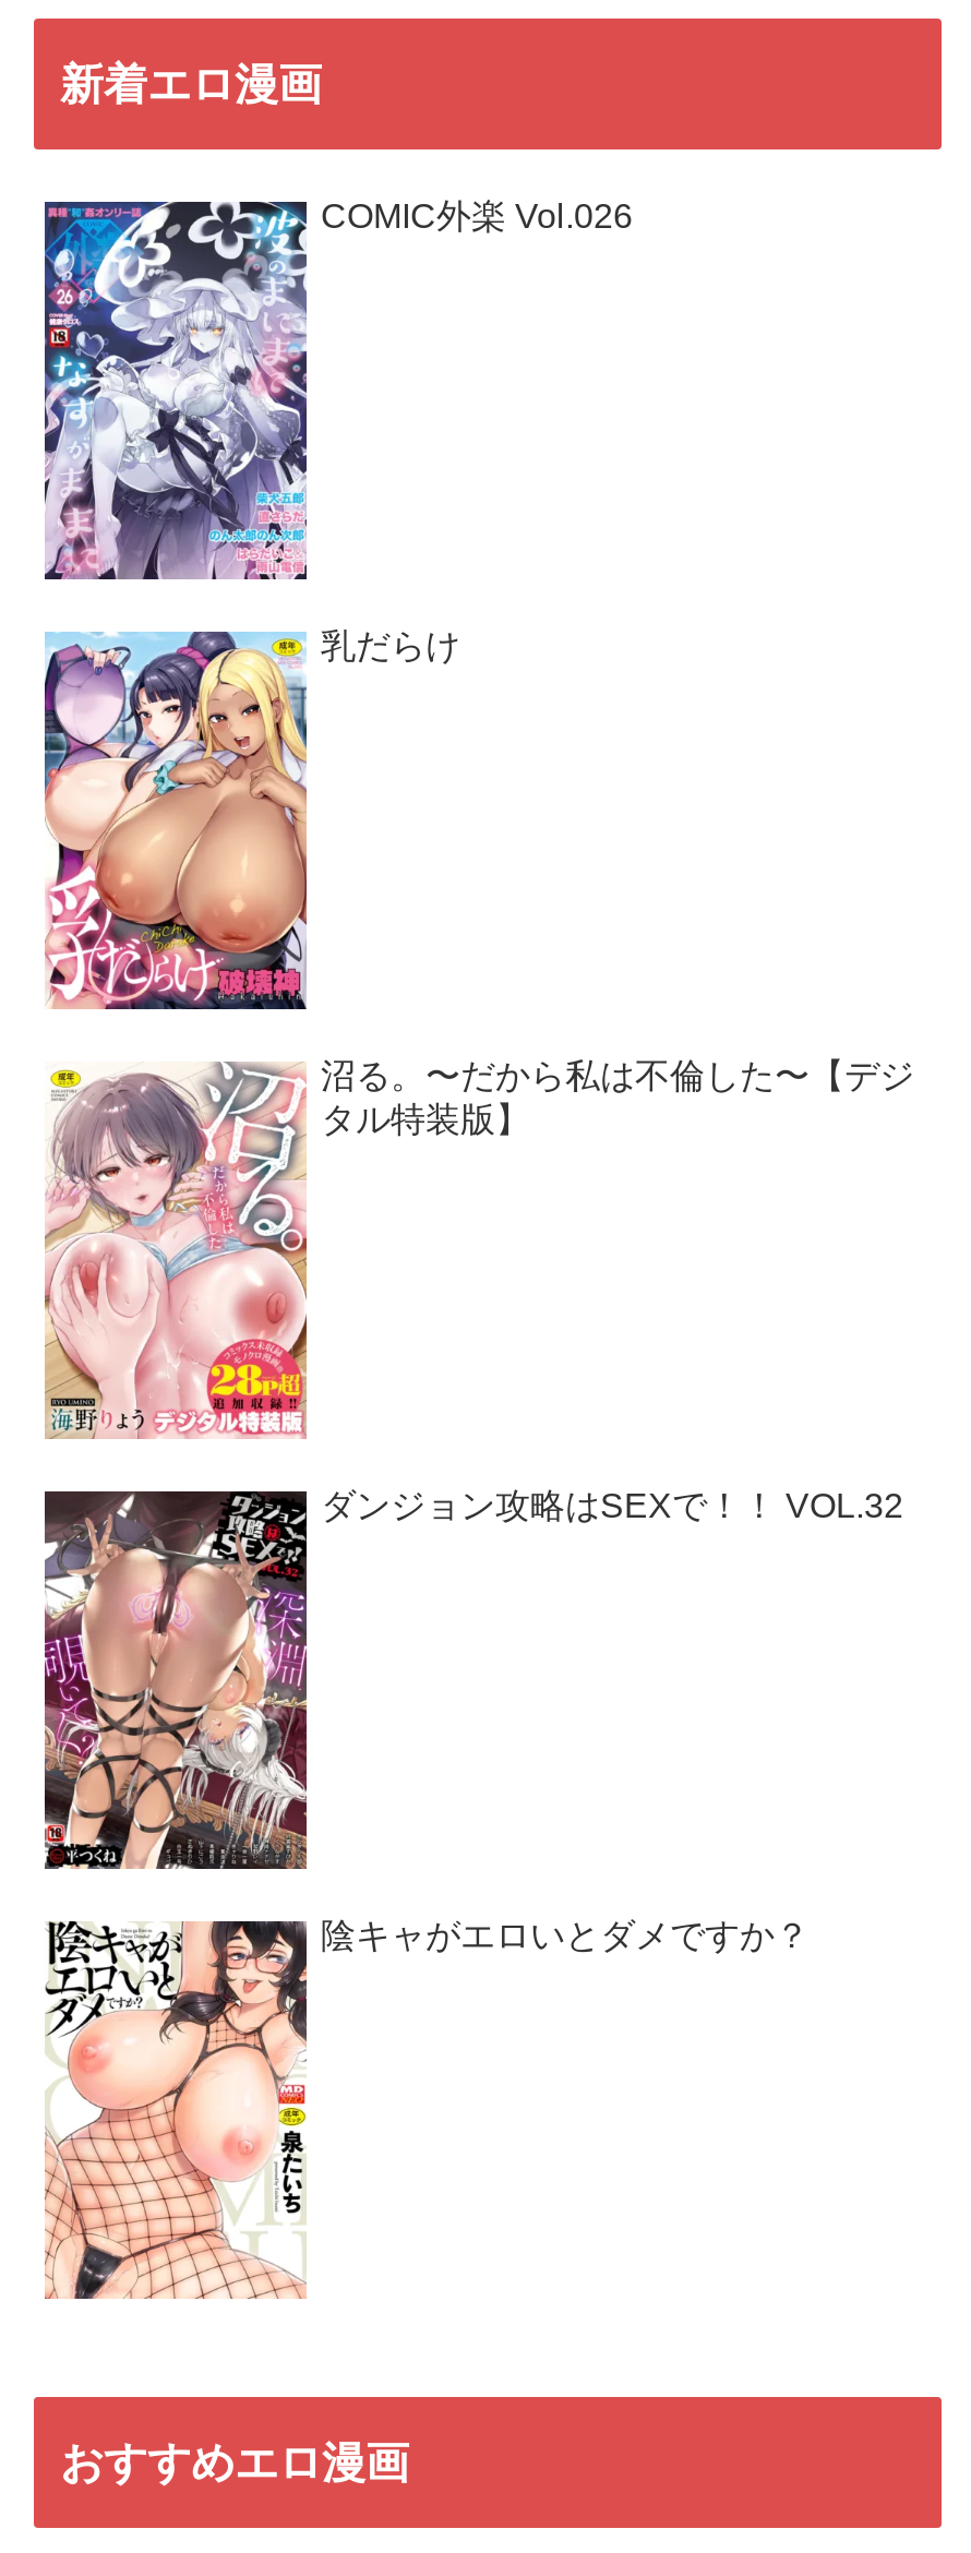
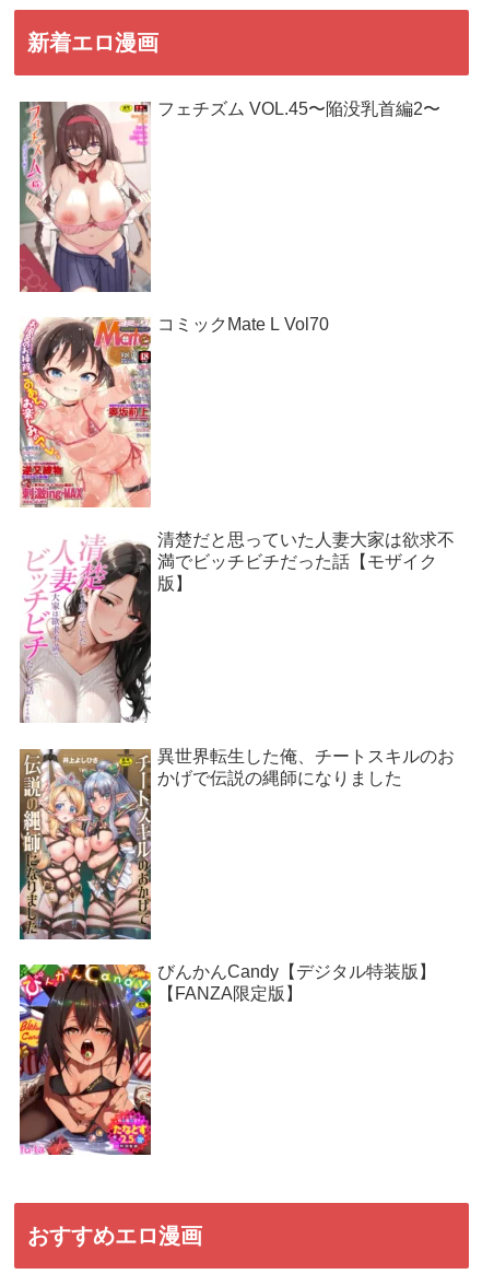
- [image]
- COMIC外楽 Vol.026
+ [image]
+ フェチズム VOL.45〜陥没乳首編2〜

- [image]
- 乳だらけ
+ [image]
+ コミックMate L Vol70

- [image]
- 沼る。〜だから私は不倫した〜【デジ
- タル特装版】
+ [image]
+ 清楚だと思っていた人妻大家は欲求不
+ 満でビッチビチだった話【モザイク
+ 版】

- [image]
- ダンジョン攻略はSEXで！！ VOL.32
+ [image]
+ 異世界転生した俺、チートスキルのお
+ かげで伝説の縄師になりました

- [image]
- 陰キャがエロいとダメですか？
+ [image]
+ びんかんCandy【デジタル特装版】
+ 【FANZA限定版】
